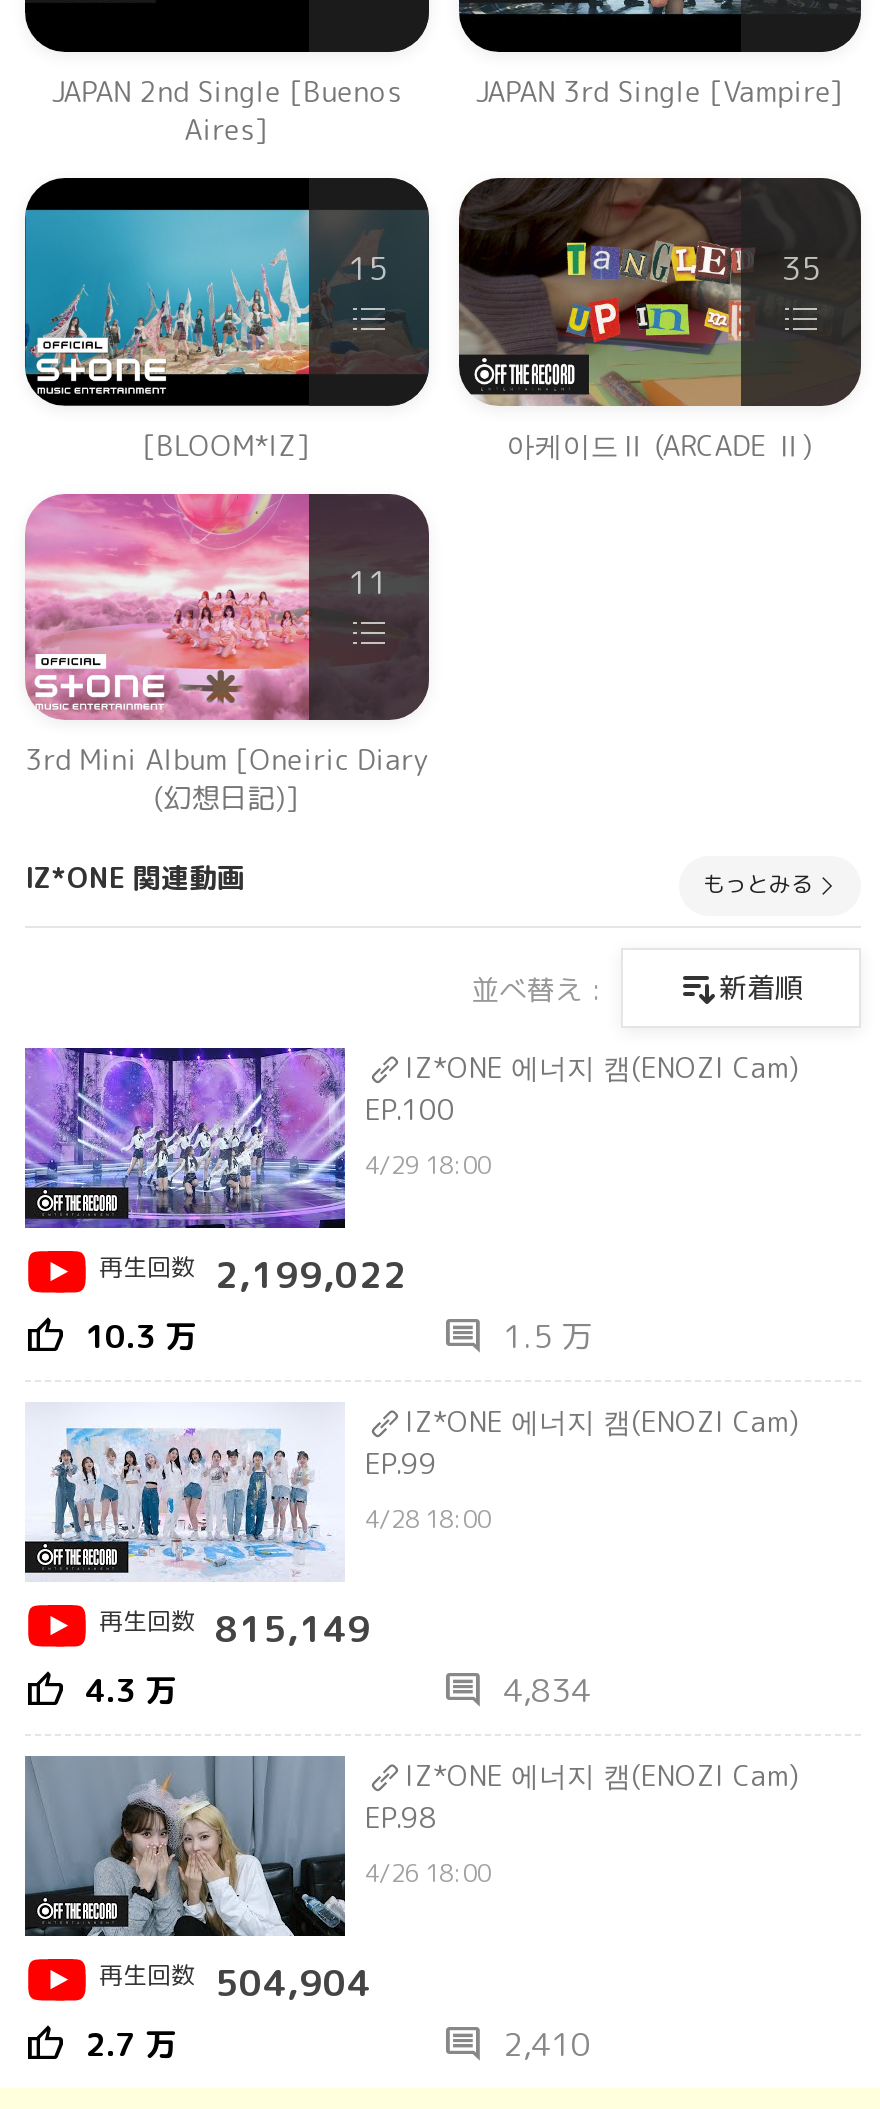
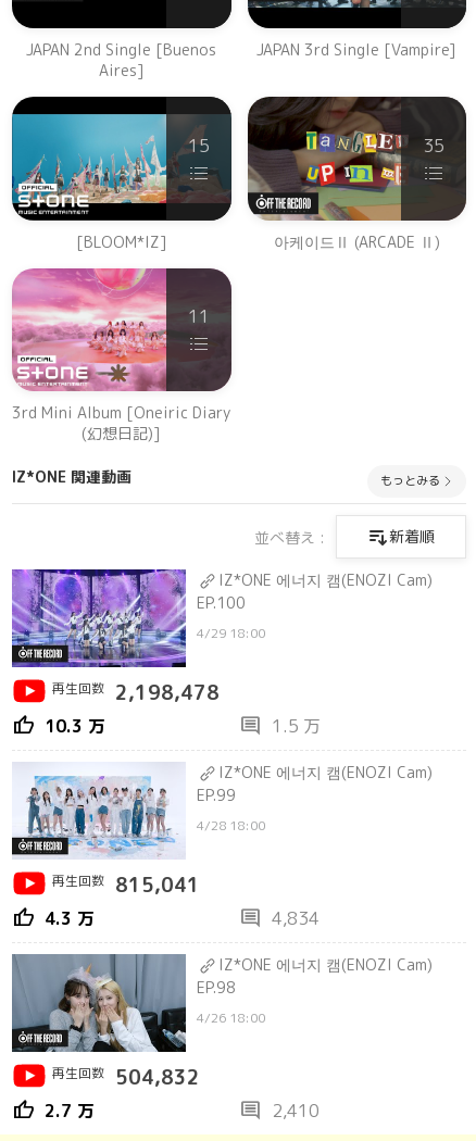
- 再生回数 2,199,022
+ 再生回数 2,198,478

- 再生回数 815,149
+ 再生回数 815,041

- 再生回数 504,904
+ 再生回数 504,832
